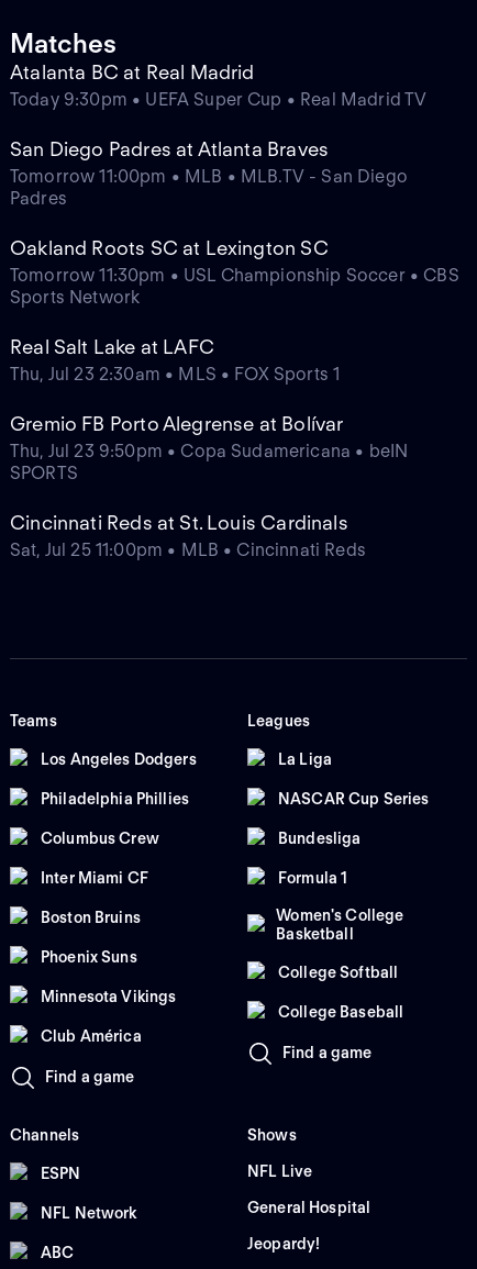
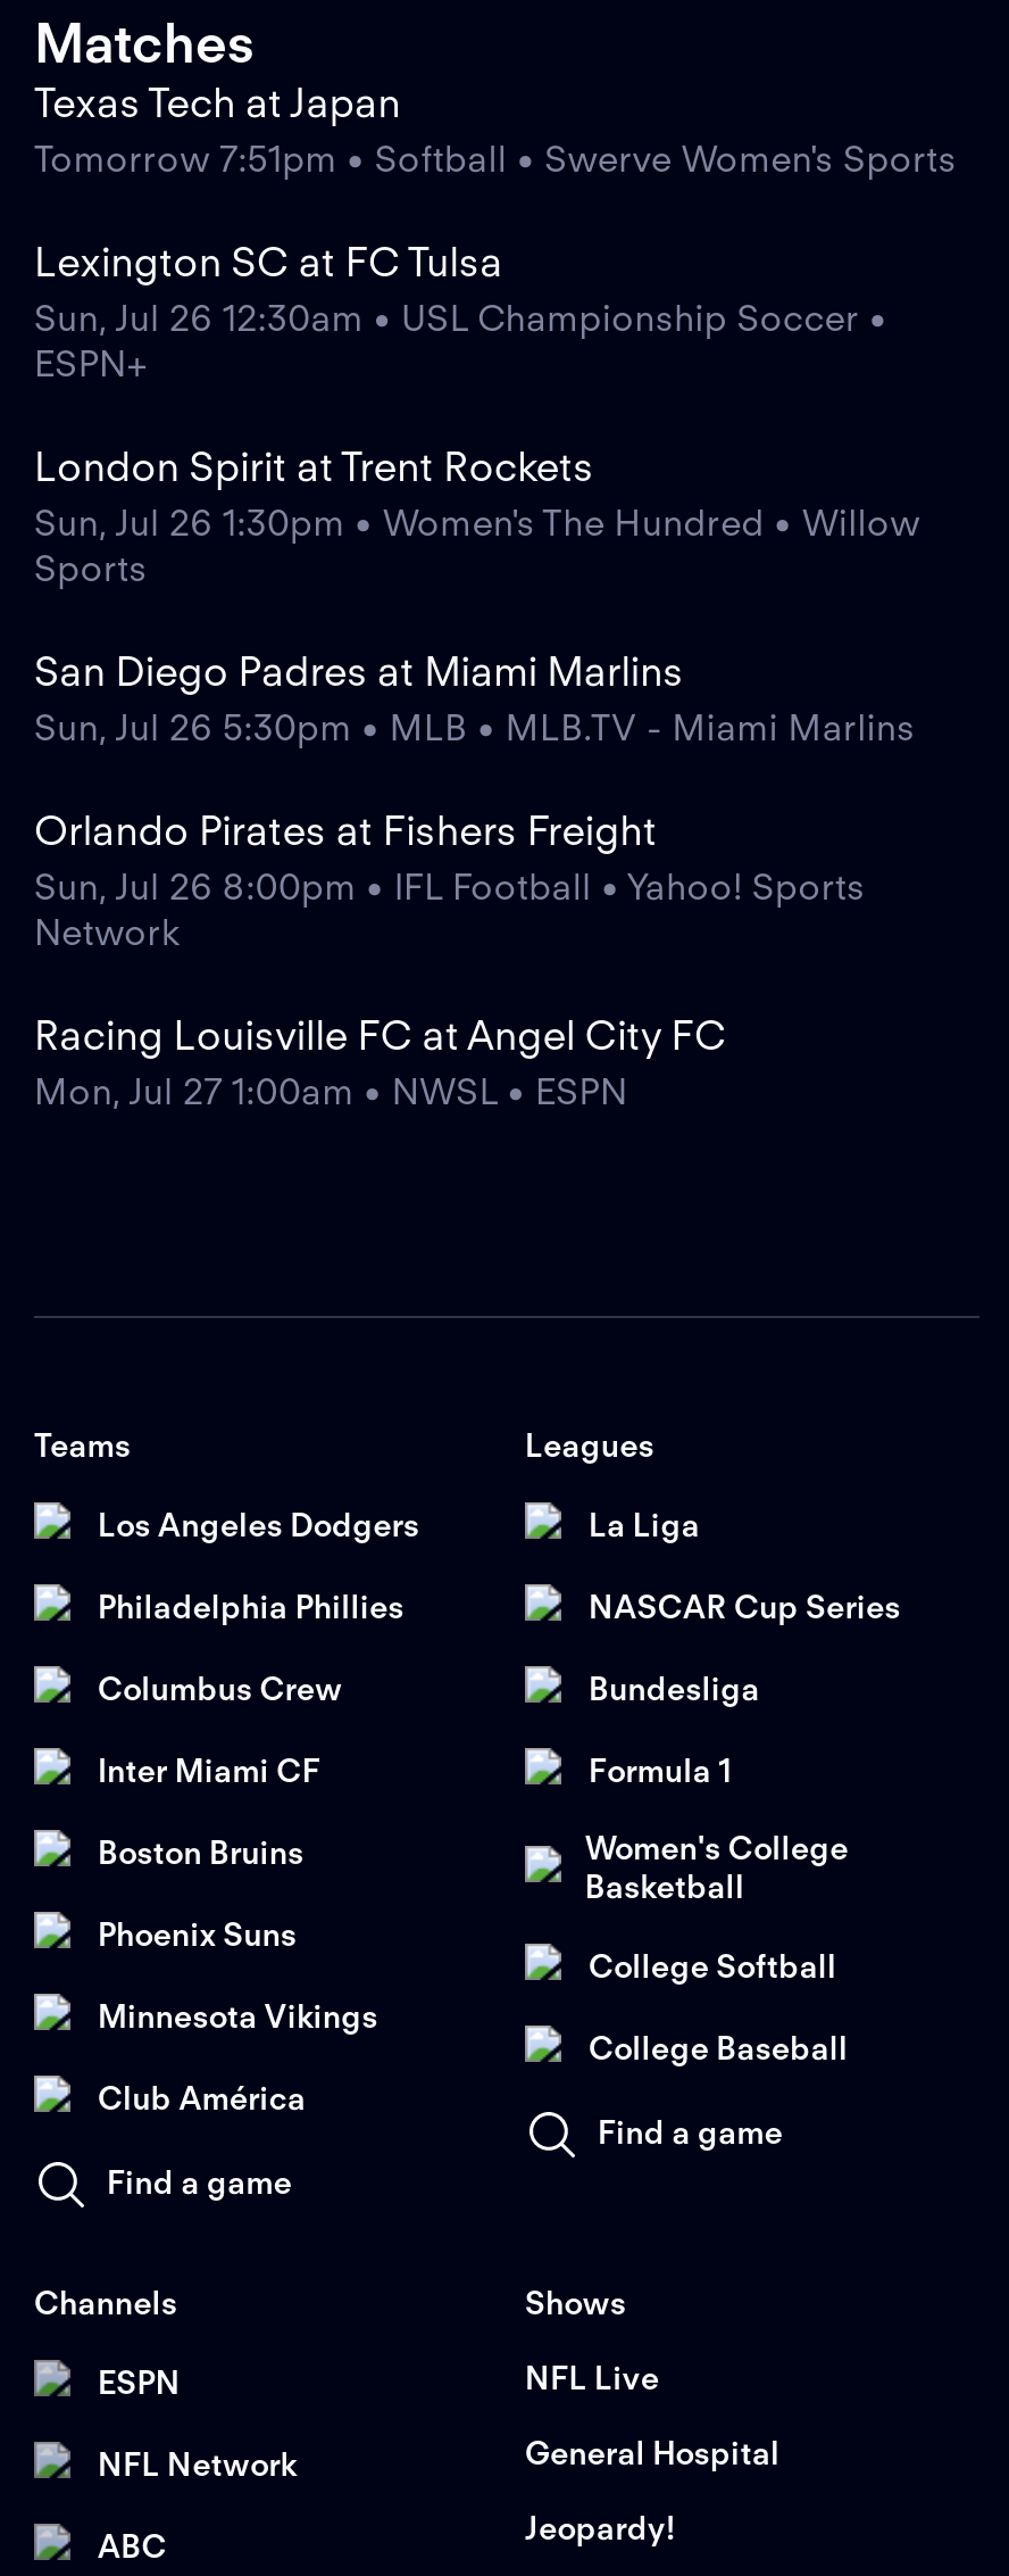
- Atalanta BC at Real Madrid
- Today 9:30pm • UEFA Super Cup • Real Madrid TV
+ Texas Tech at Japan
+ Tomorrow 7:51pm • Softball • Swerve Women's Sports

- San Diego Padres at Atlanta Braves
- Tomorrow 11:00pm • MLB • MLB.TV - San Diego
- Padres
+ Lexington SC at FC Tulsa
+ Sun, Jul 26 12:30am • USL Championship Soccer •
+ ESPN+

- Oakland Roots SC at Lexington SC
- Tomorrow 11:30pm • USL Championship Soccer • CBS
- Sports Network
+ London Spirit at Trent Rockets
+ Sun, Jul 26 1:30pm • Women's The Hundred • Willow
+ Sports

- Real Salt Lake at LAFC
- Thu, Jul 23 2:30am • MLS • FOX Sports 1
+ San Diego Padres at Miami Marlins
+ Sun, Jul 26 5:30pm • MLB • MLB.TV - Miami Marlins

- Gremio FB Porto Alegrense at Bolívar
- Thu, Jul 23 9:50pm • Copa Sudamericana • beIN
- SPORTS
+ Orlando Pirates at Fishers Freight
+ Sun, Jul 26 8:00pm • IFL Football • Yahoo! Sports
+ Network

- Cincinnati Reds at St. Louis Cardinals
- Sat, Jul 25 11:00pm • MLB • Cincinnati Reds
+ Racing Louisville FC at Angel City FC
+ Mon, Jul 27 1:00am • NWSL • ESPN
